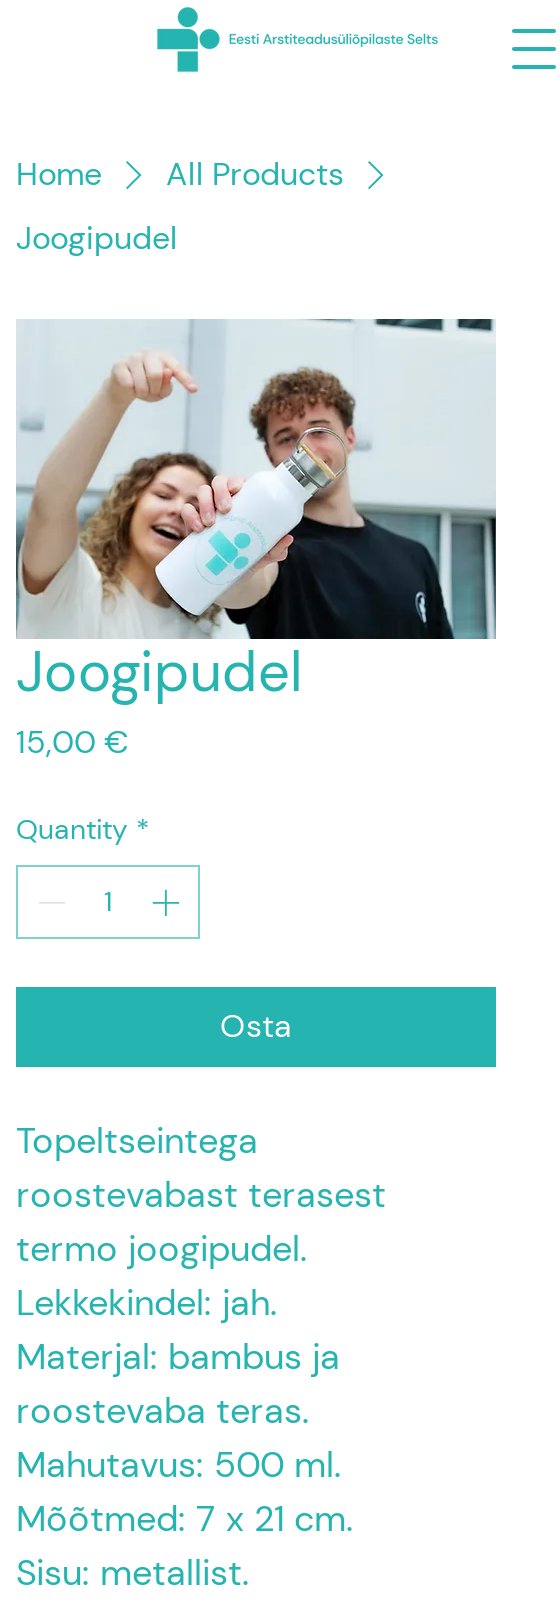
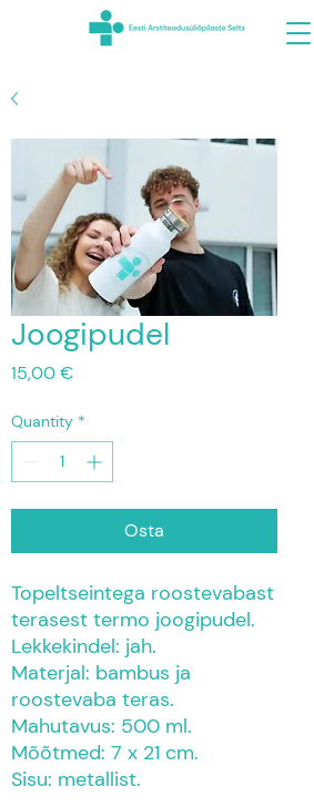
- Home
- All Products
- Joogipudel
